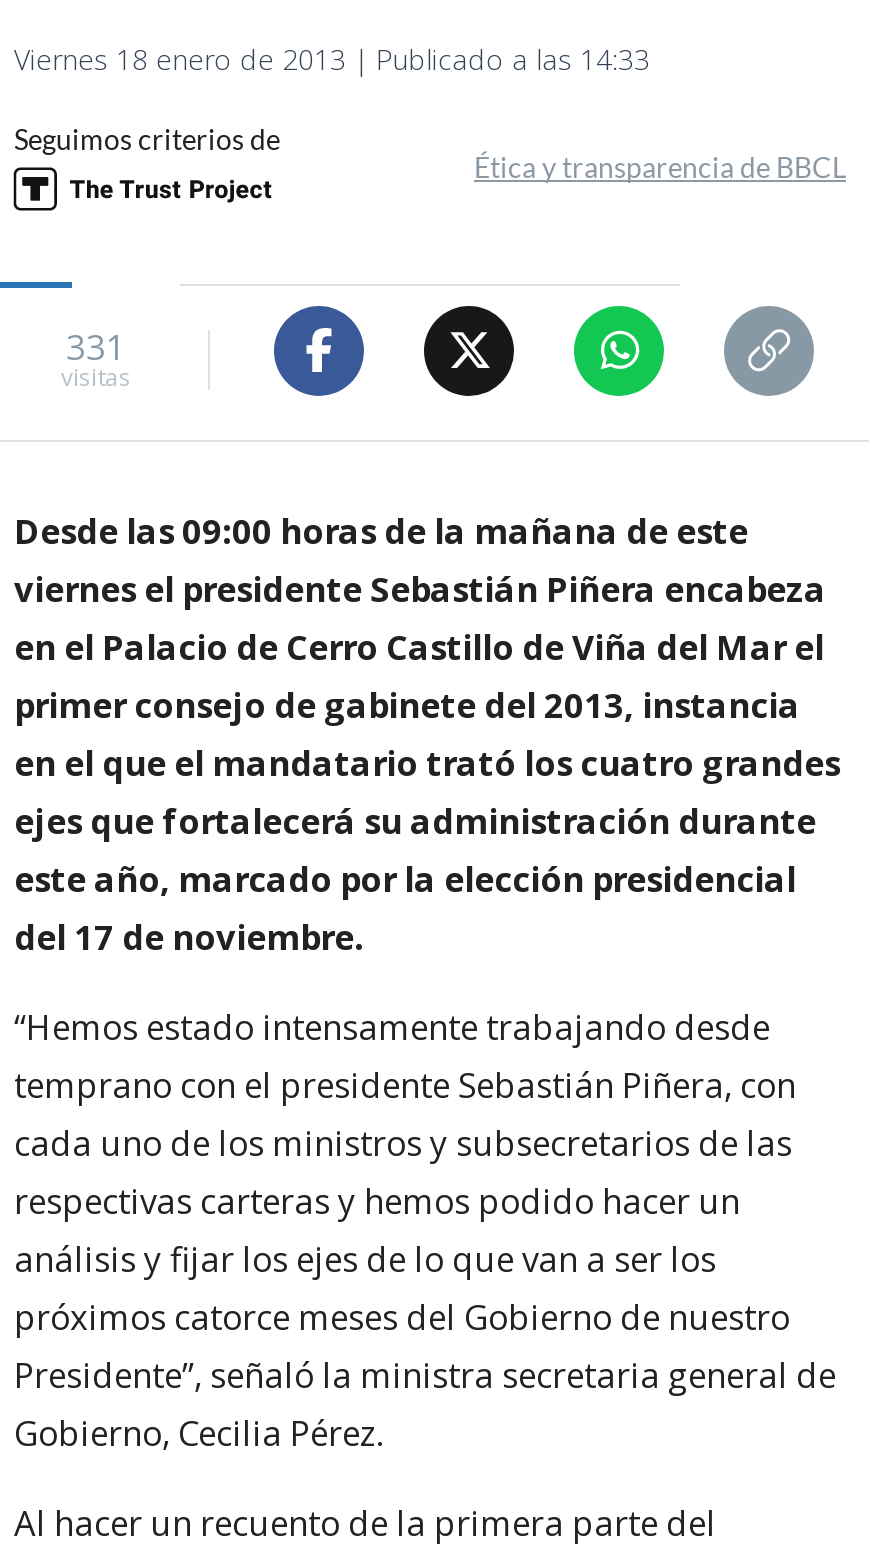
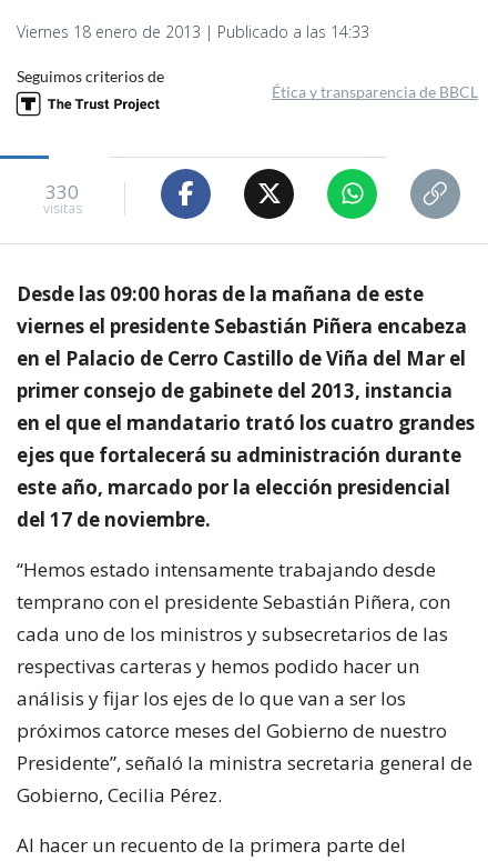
- 331
+ 330
